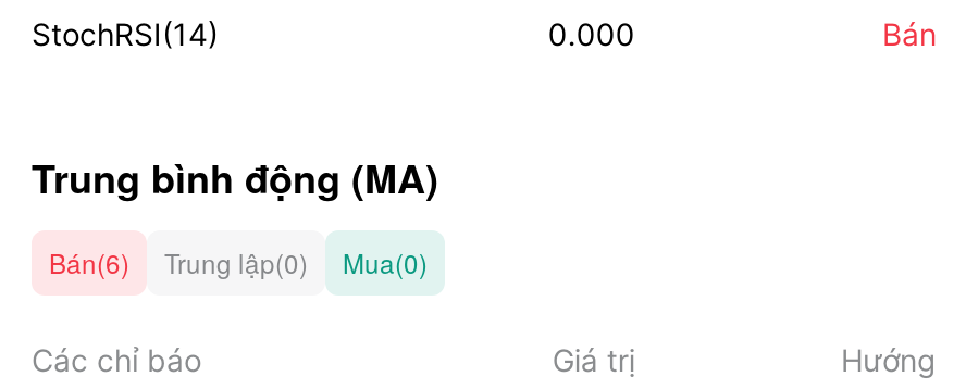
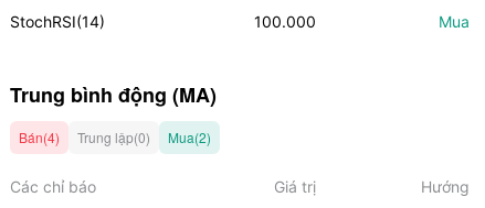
- 0.000
- Bán
+ 100.000
+ Mua

- Bán(6)
+ Bán(4)

- Mua(0)
+ Mua(2)
